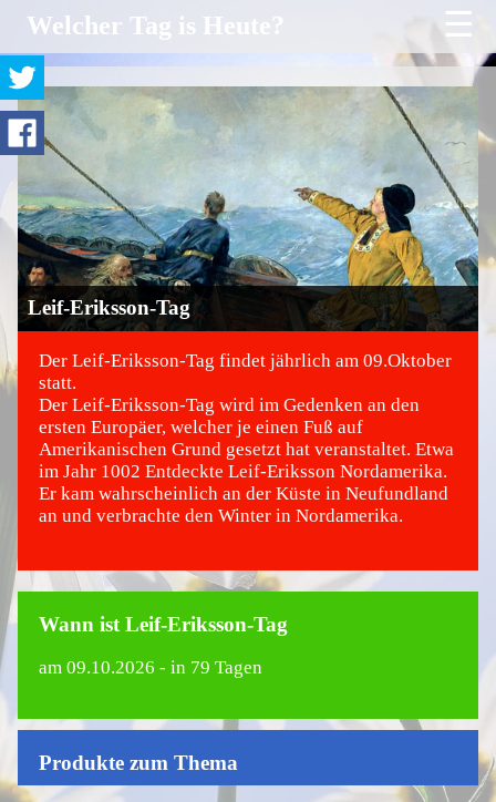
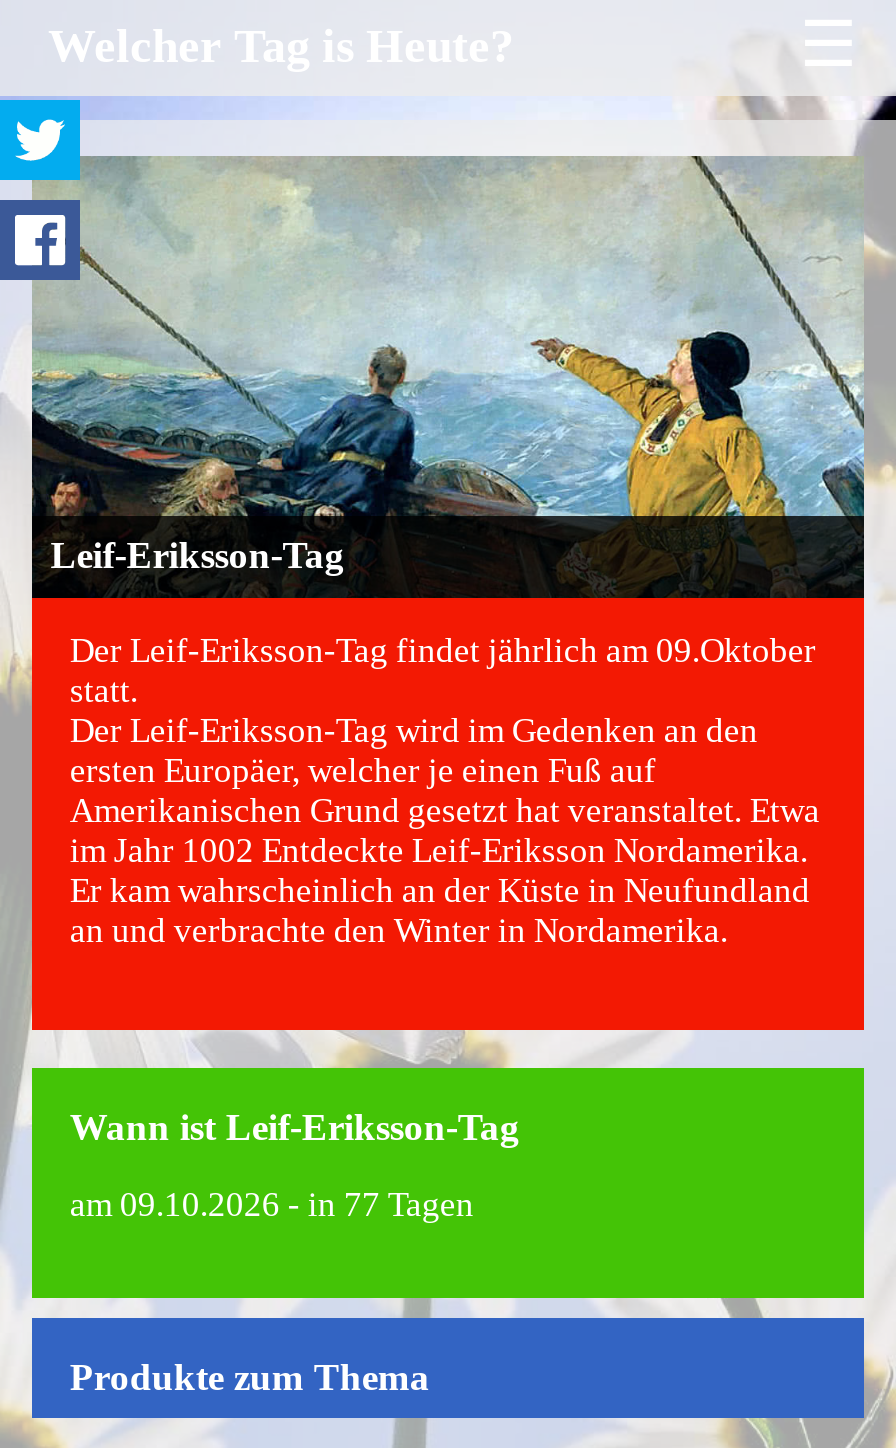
- am 09.10.2026 - in 79 Tagen
+ am 09.10.2026 - in 77 Tagen
